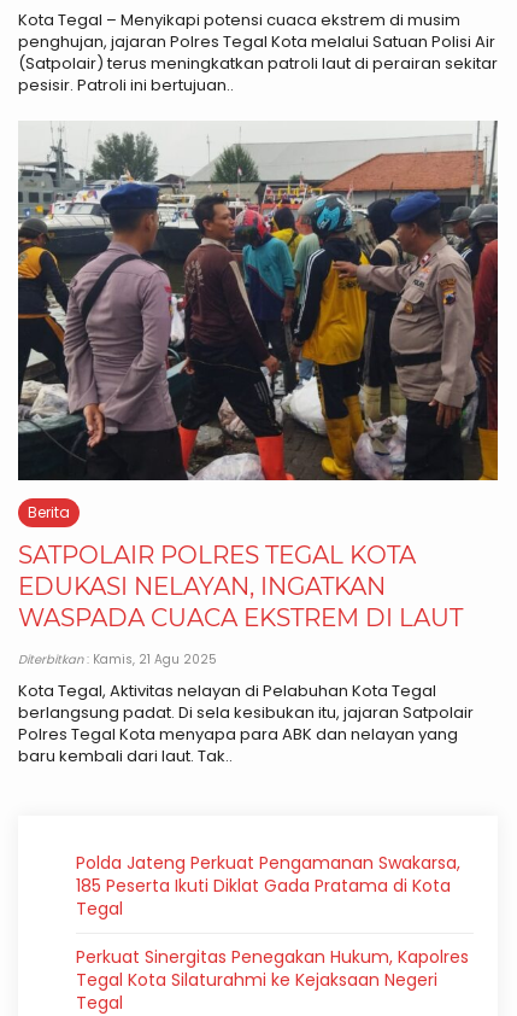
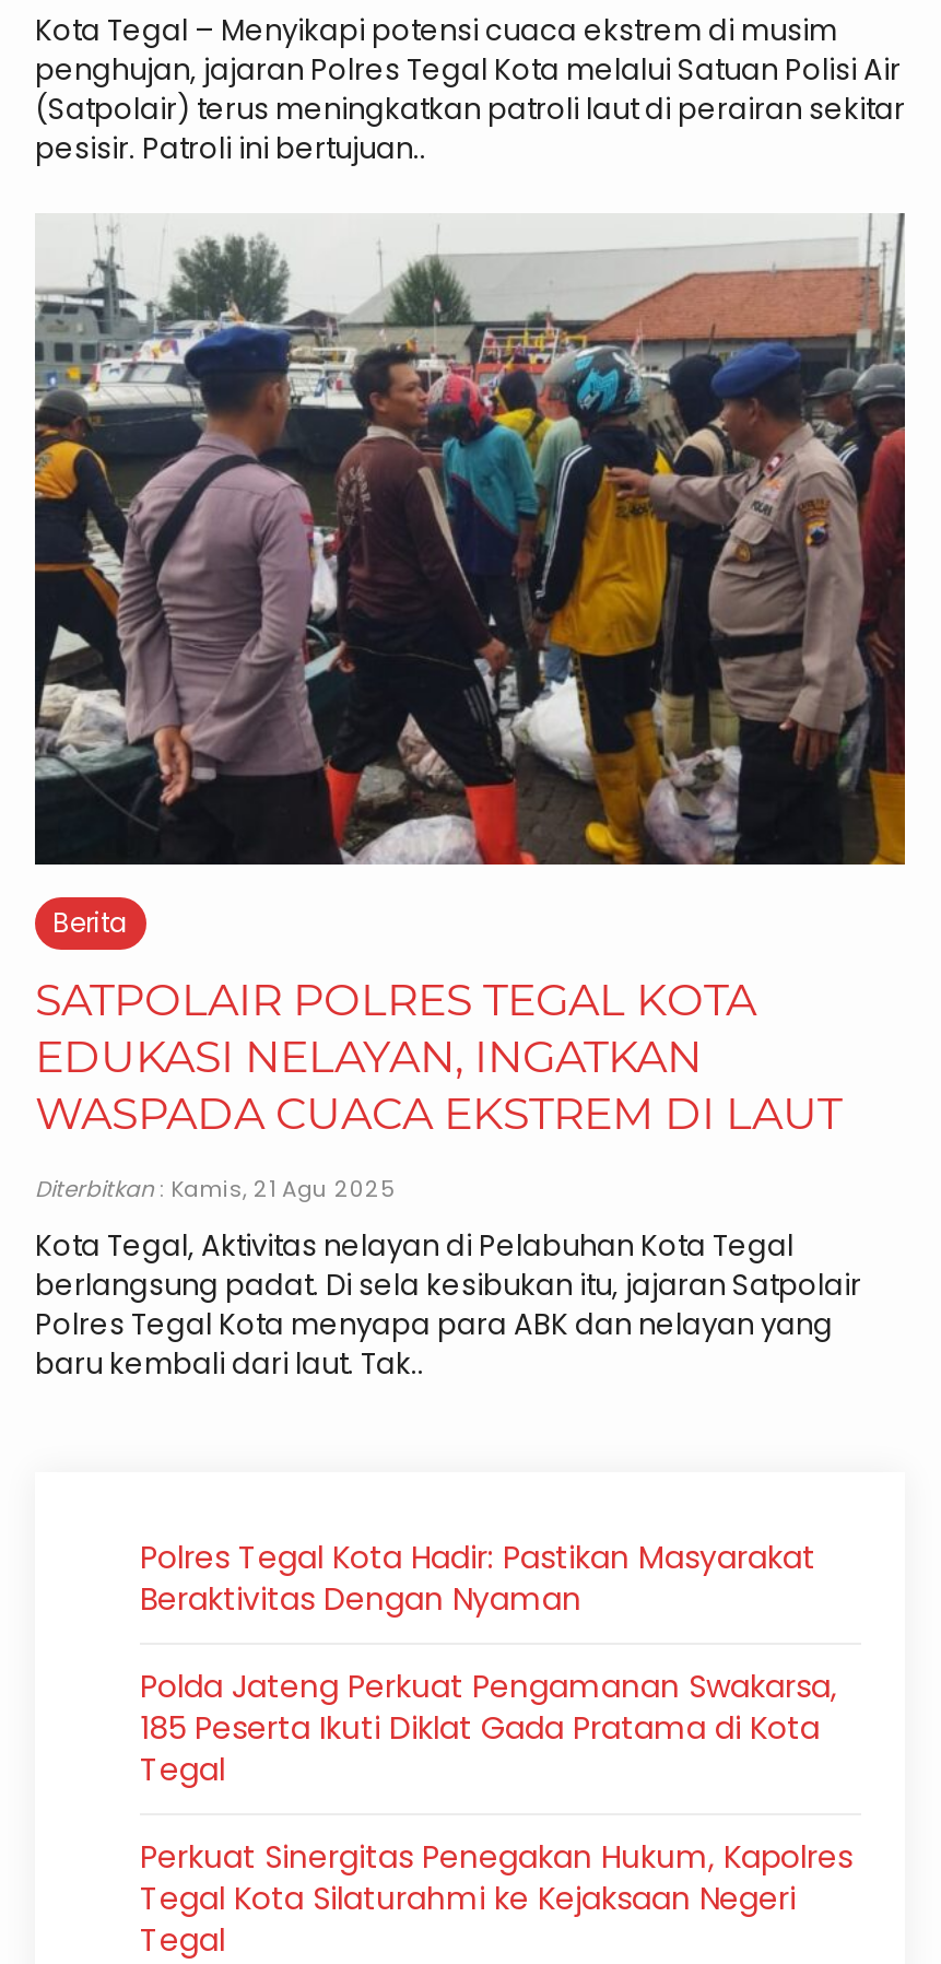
+ Polres Tegal Kota Hadir: Pastikan Masyarakat
+ Beraktivitas Dengan Nyaman
